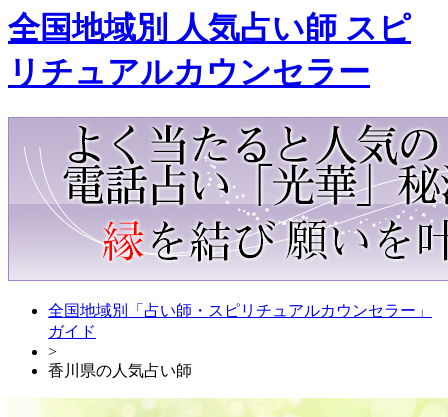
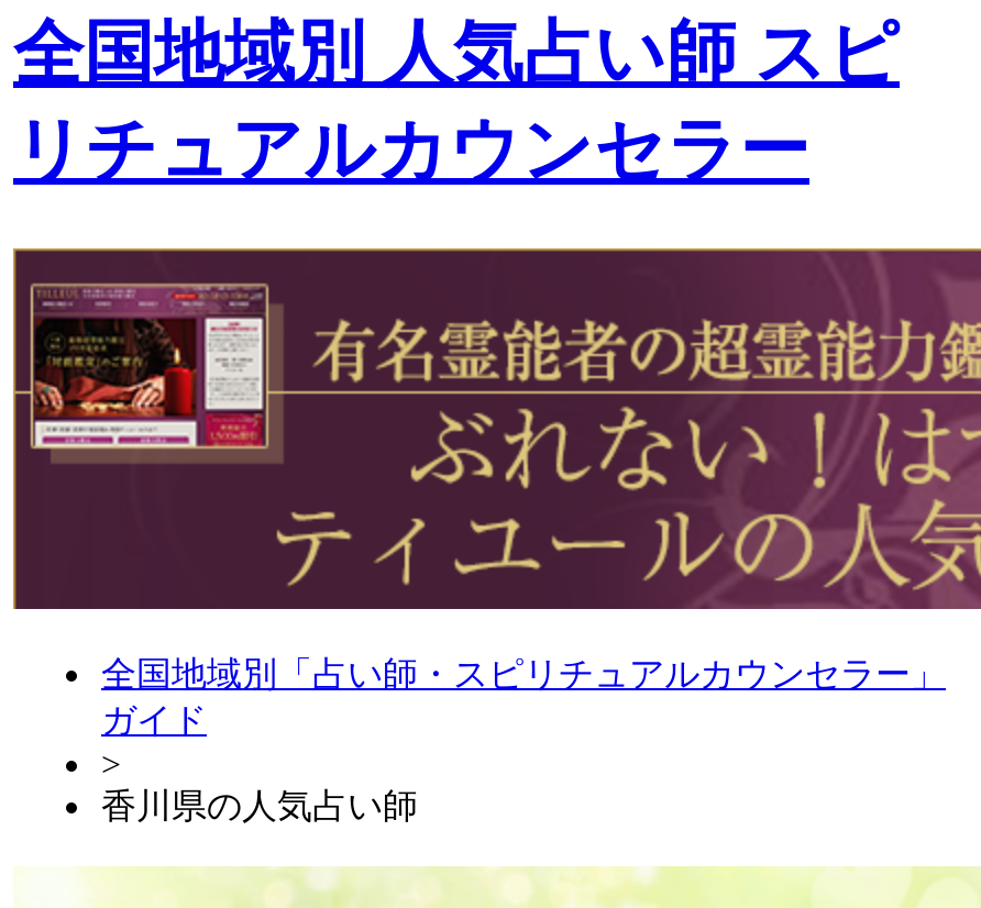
- [image]
+ [image]
